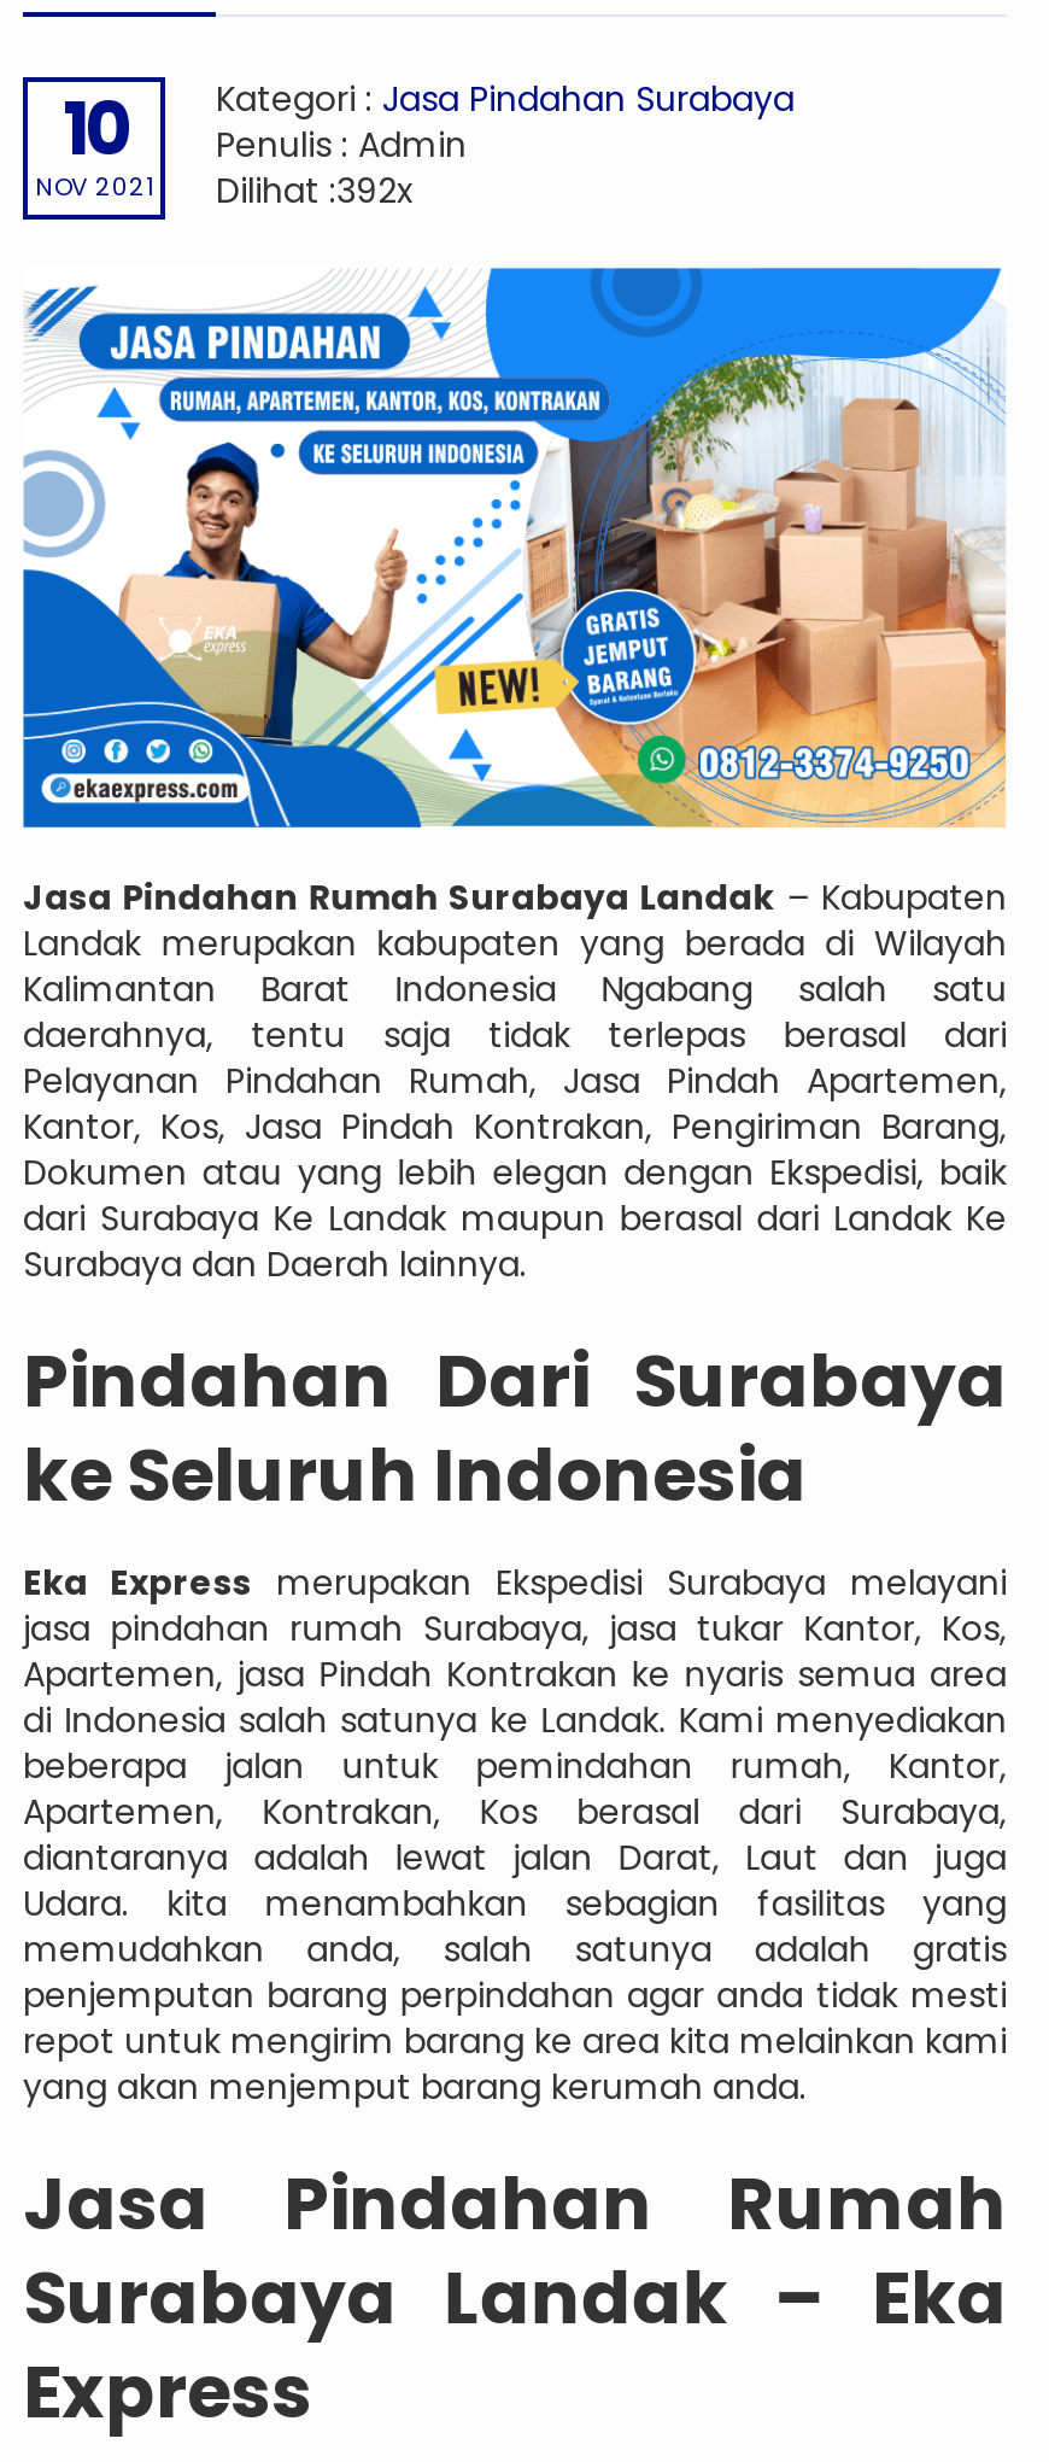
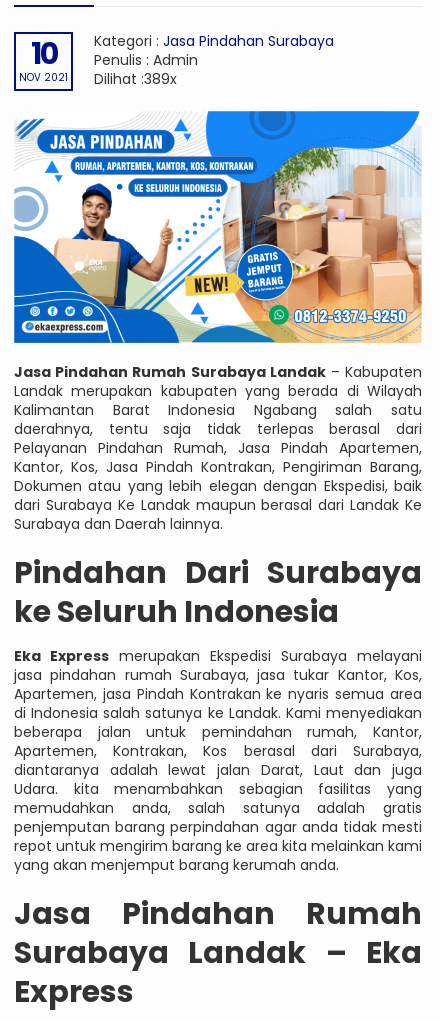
- NOV 2021 Dilihat :392x
+ NOV 2021 Dilihat :389x
